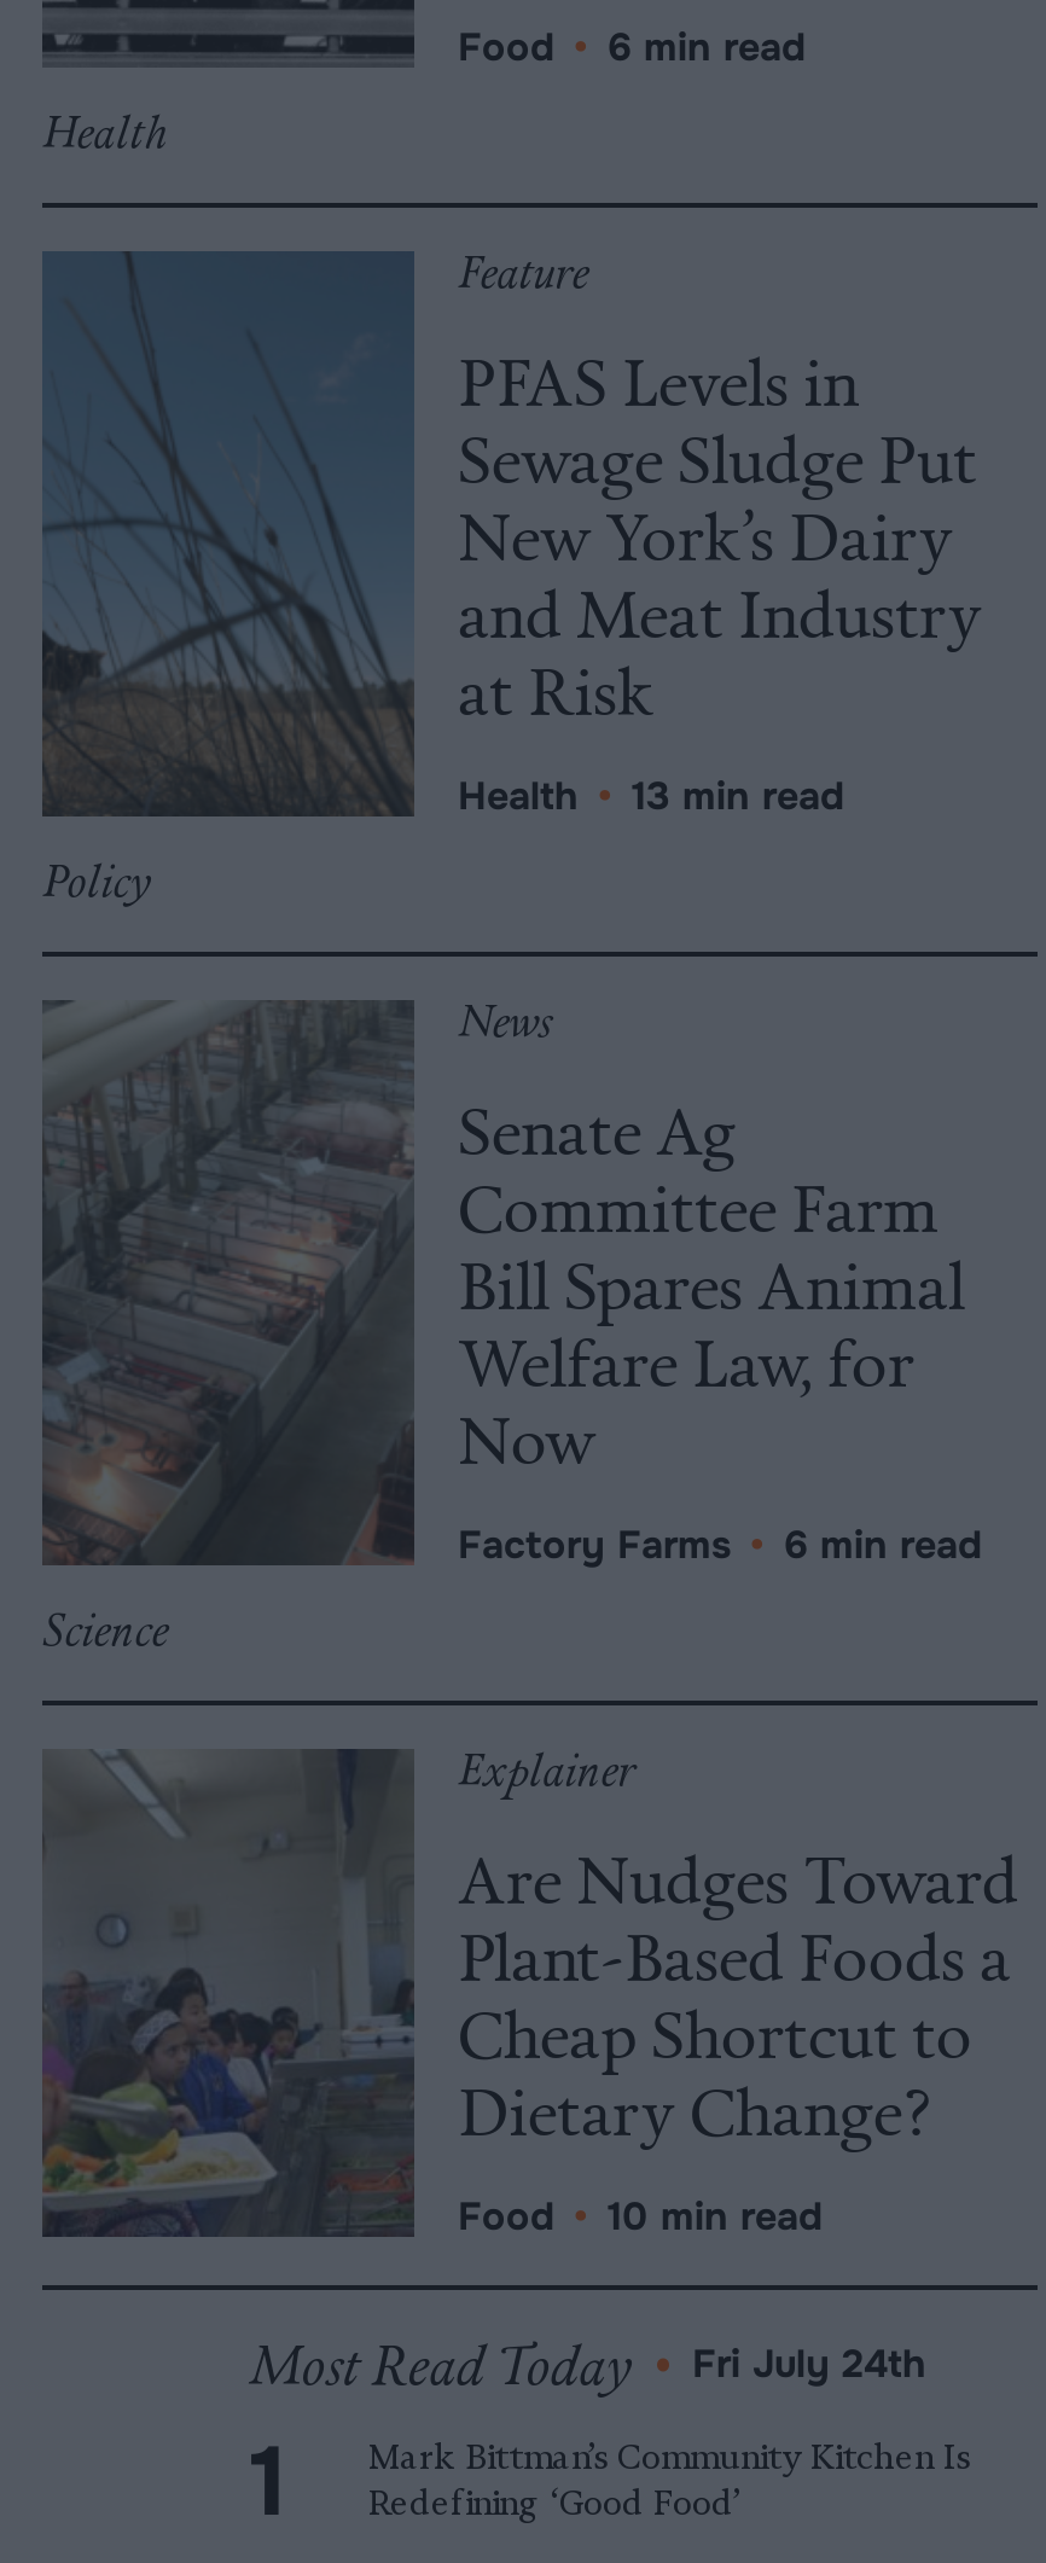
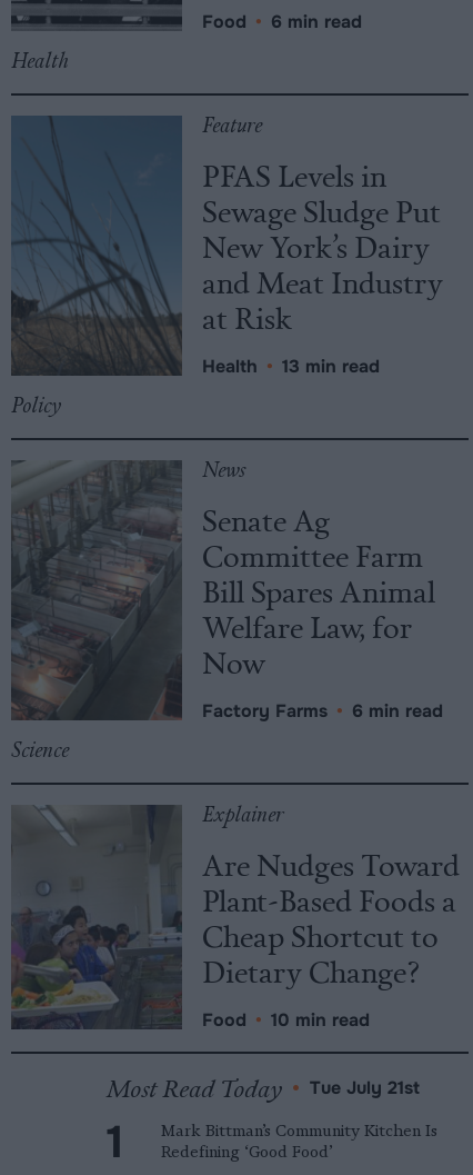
- Most Read Today • Fri July 24th
+ Most Read Today • Tue July 21st
